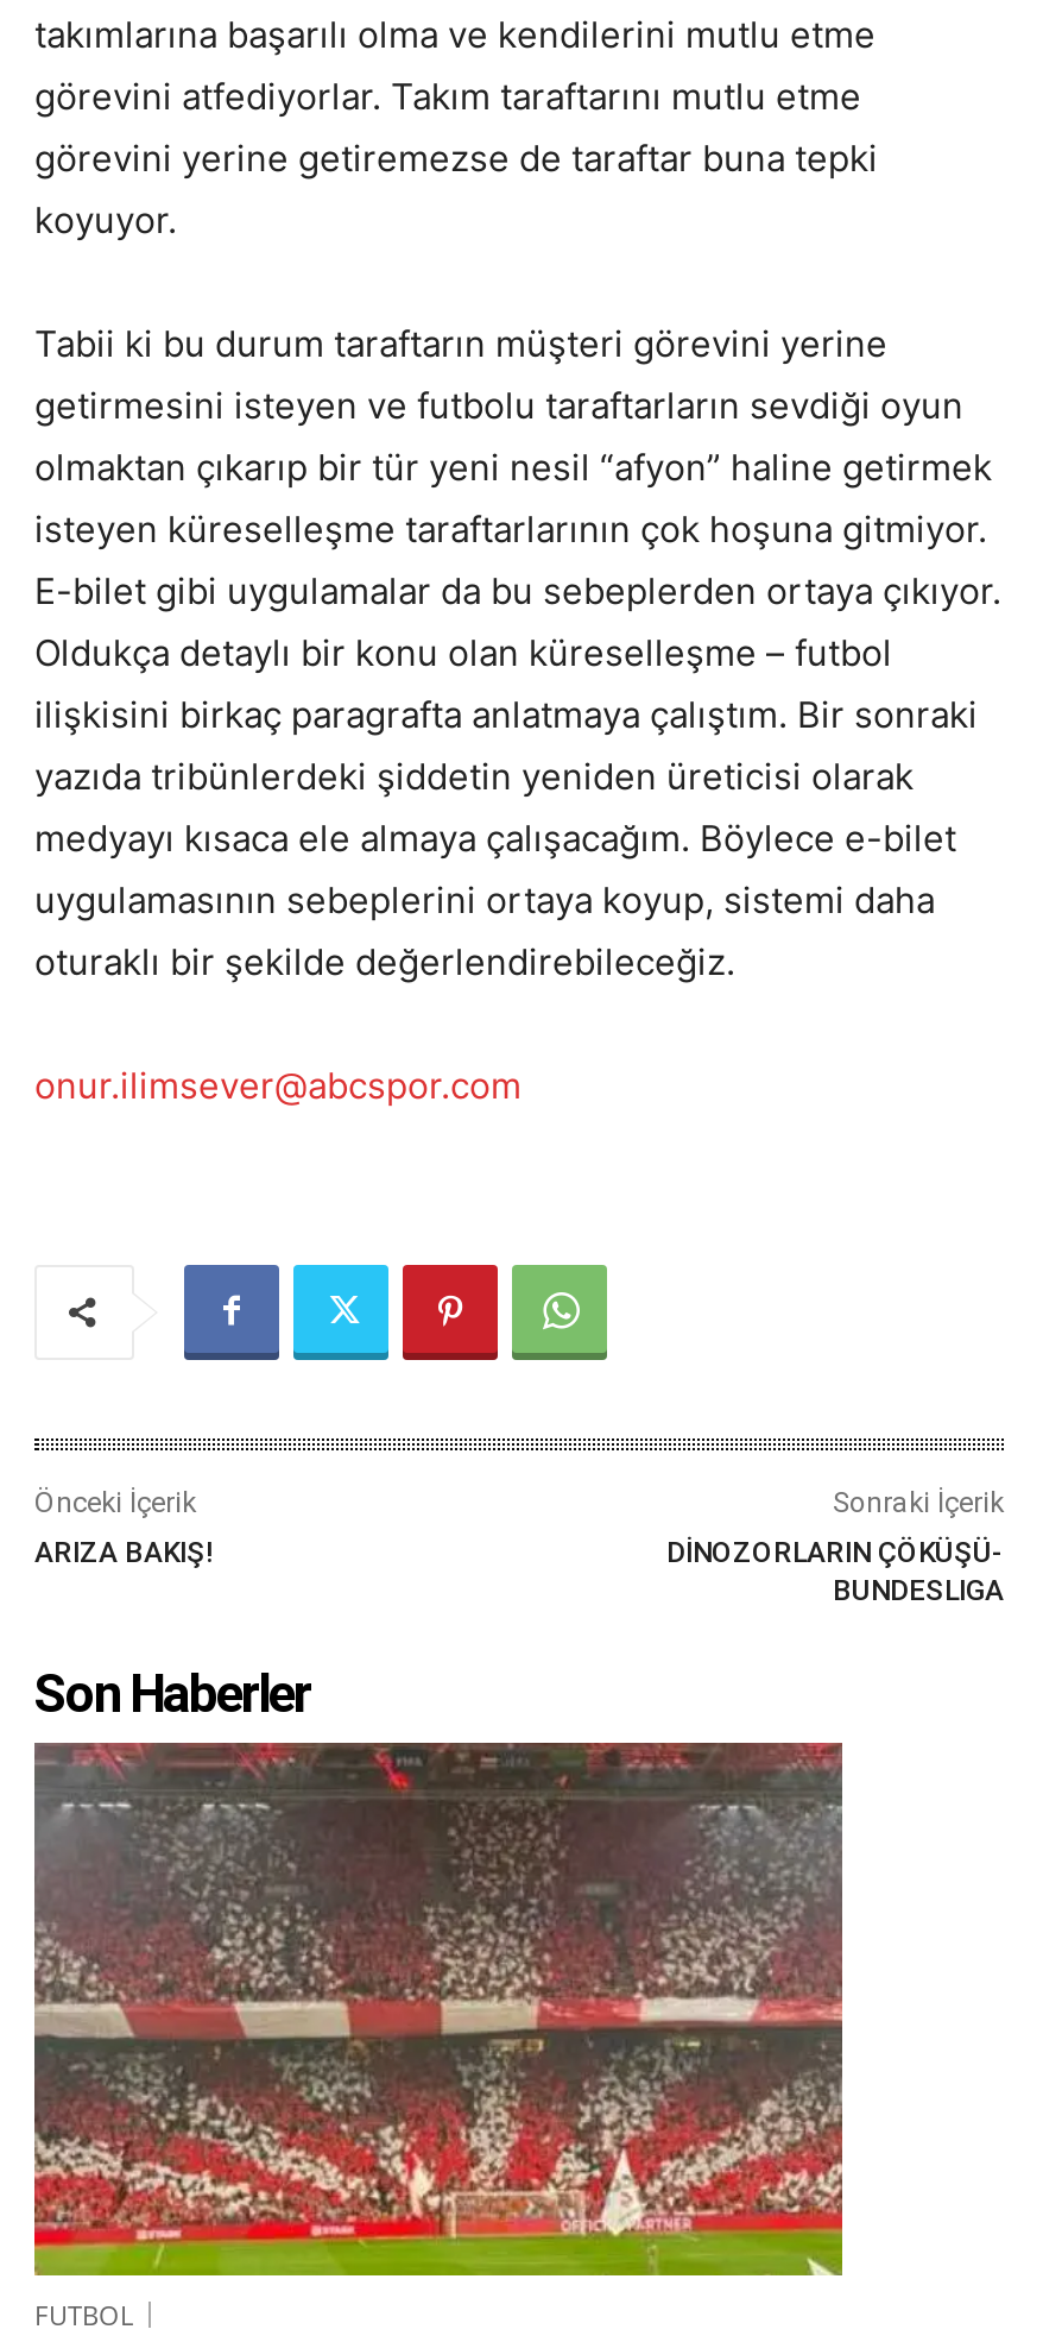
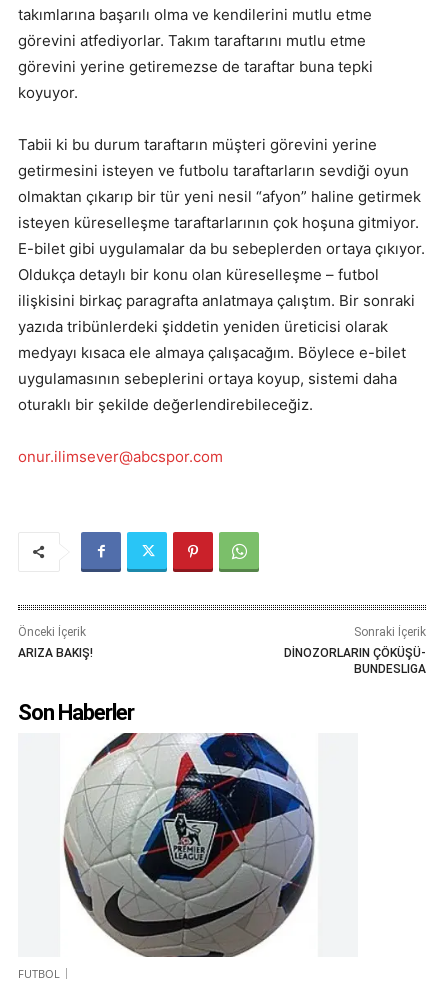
- [image]
+ [image]
